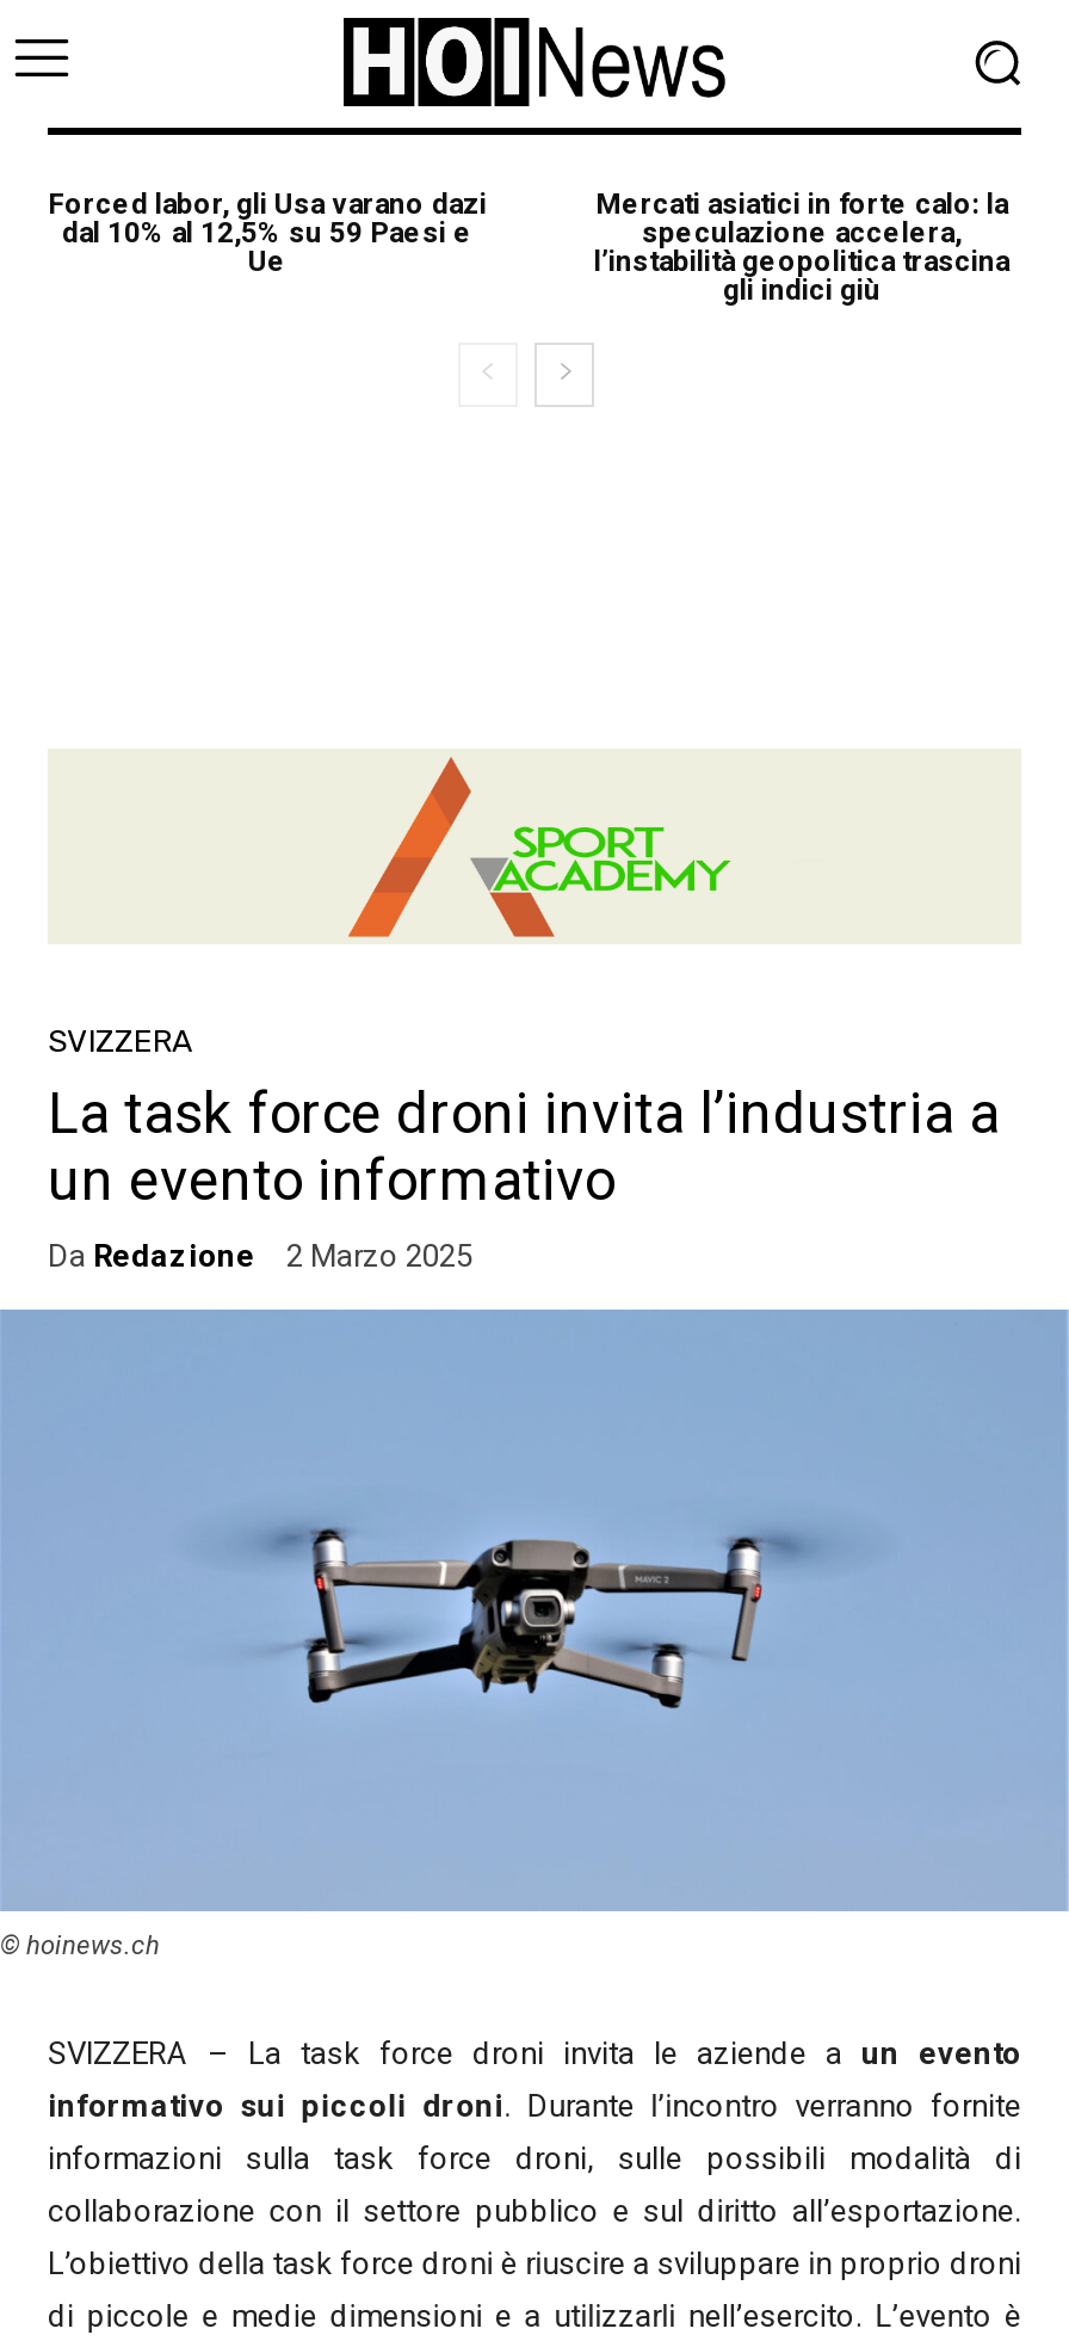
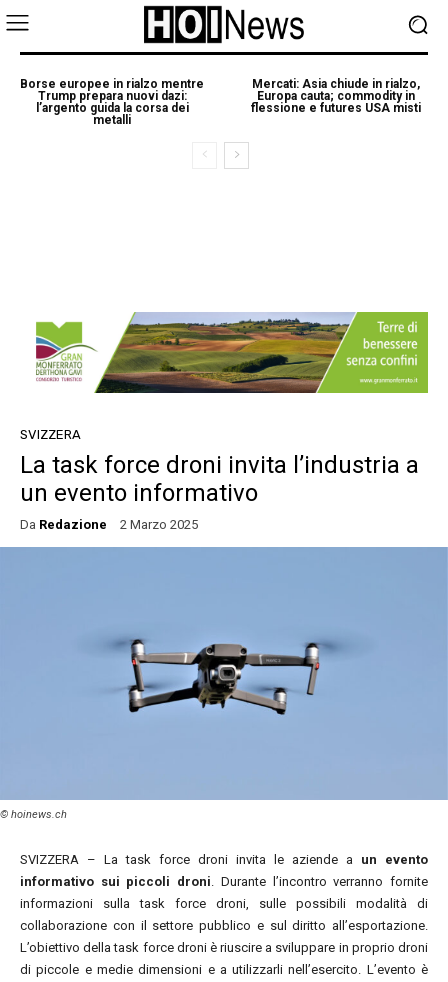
- Forced labor, gli Usa varano dazi
- dal 10% al 12,5% su 59 Paesi e
- Ue
+ Borse europee in rialzo mentre
+ Trump prepara nuovi dazi:
+ l’argento guida la corsa dei
+ metalli

- Mercati asiatici in forte calo: la
- speculazione accelera,
- l’instabilità geopolitica trascina
- gli indici giù
+ Mercati: Asia chiude in rialzo,
+ Europa cauta; commodity in
+ flessione e futures USA misti

- [image]
+ [image]
